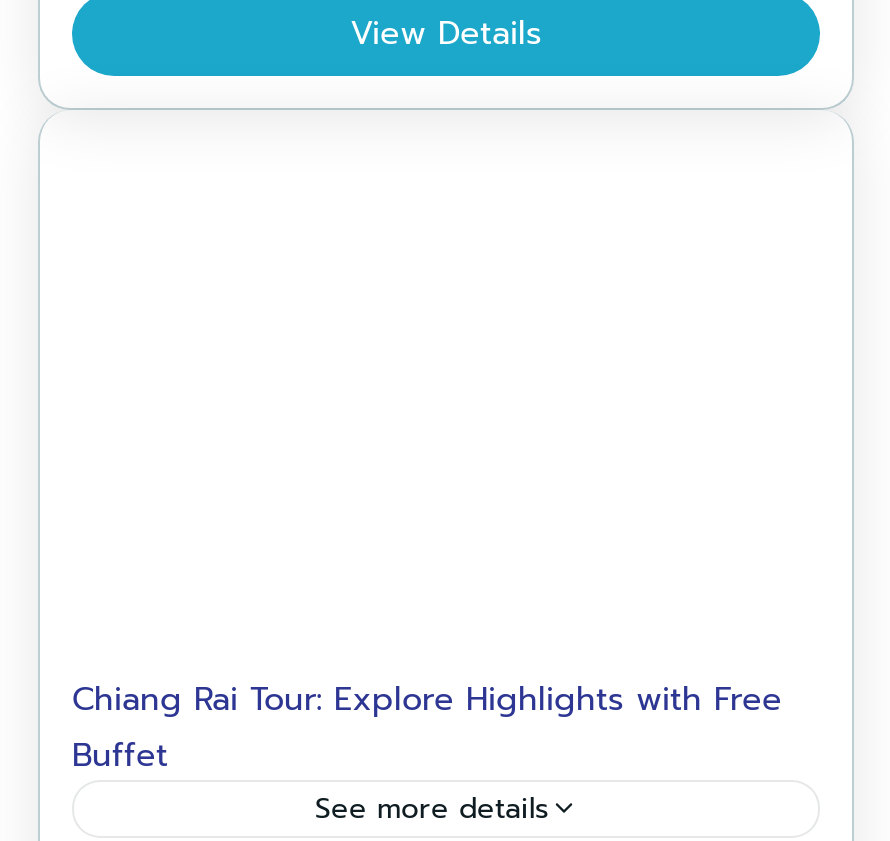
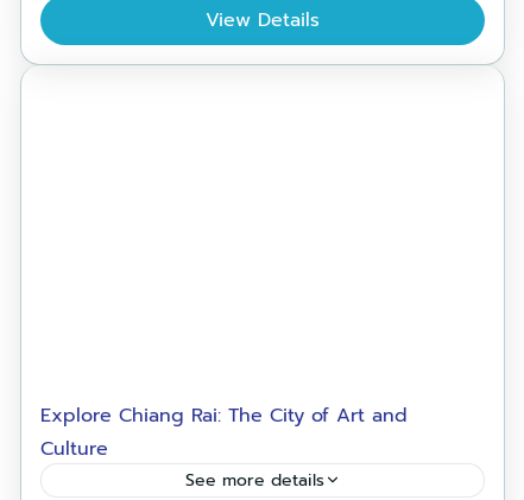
- Chiang Rai Tour: Explore Highlights with Free
- Buffet
+ Explore Chiang Rai: The City of Art and
+ Culture
